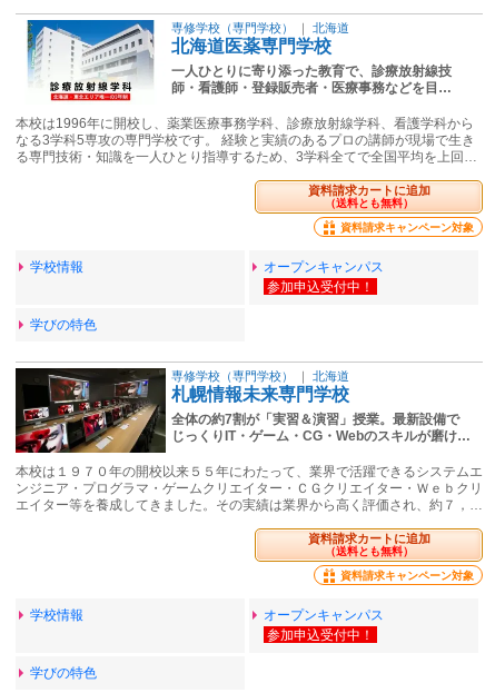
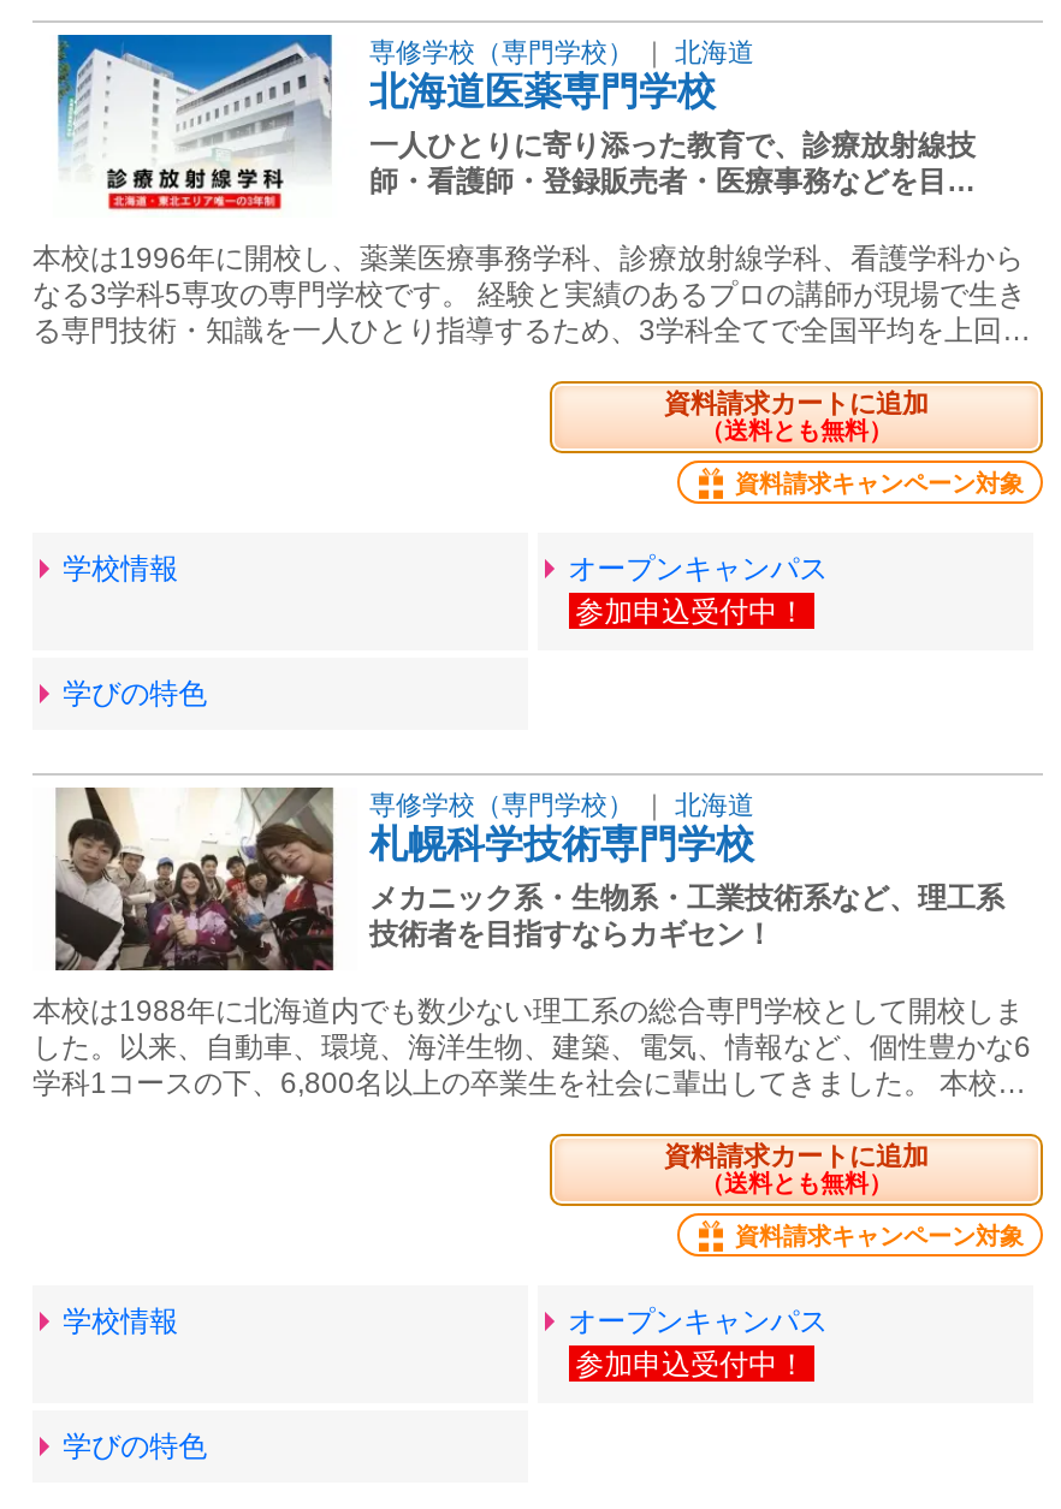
- [image]
- 札幌情報未来専門学校
- 全体の約7割が「実習＆演習」授業。最新設備で
- じっくりIT・ゲーム・CG・Webのスキルが磨け…
+ [image]
+ 札幌科学技術専門学校
+ メカニック系・生物系・工業技術系など、理工系
+ 技術者を目指すならカギセン！

- 本校は１９７０年の開校以来５５年にわたって、業界で活躍できるシステムエ
- ンジニア・プログラマ・ゲームクリエイター・ＣＧクリエイター・Ｗｅｂクリ
- エイター等を養成してきました。その実績は業界から高く評価され、約７，…
+ 本校は1988年に北海道内でも数少ない理工系の総合専門学校として開校しま
+ した。以来、自動車、環境、海洋生物、建築、電気、情報など、個性豊かな6
+ 学科1コースの下、6,800名以上の卒業生を社会に輩出してきました。 本校…
